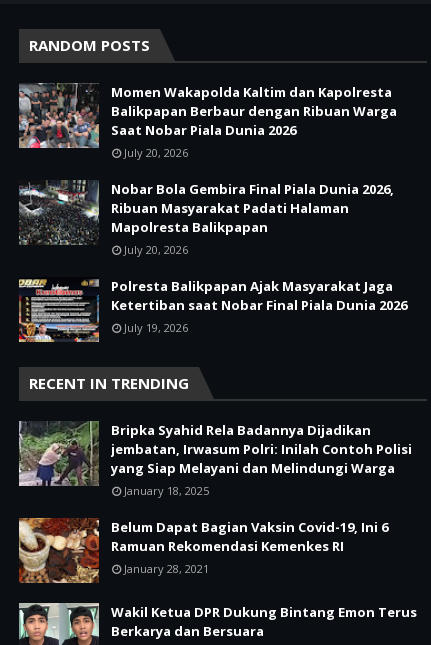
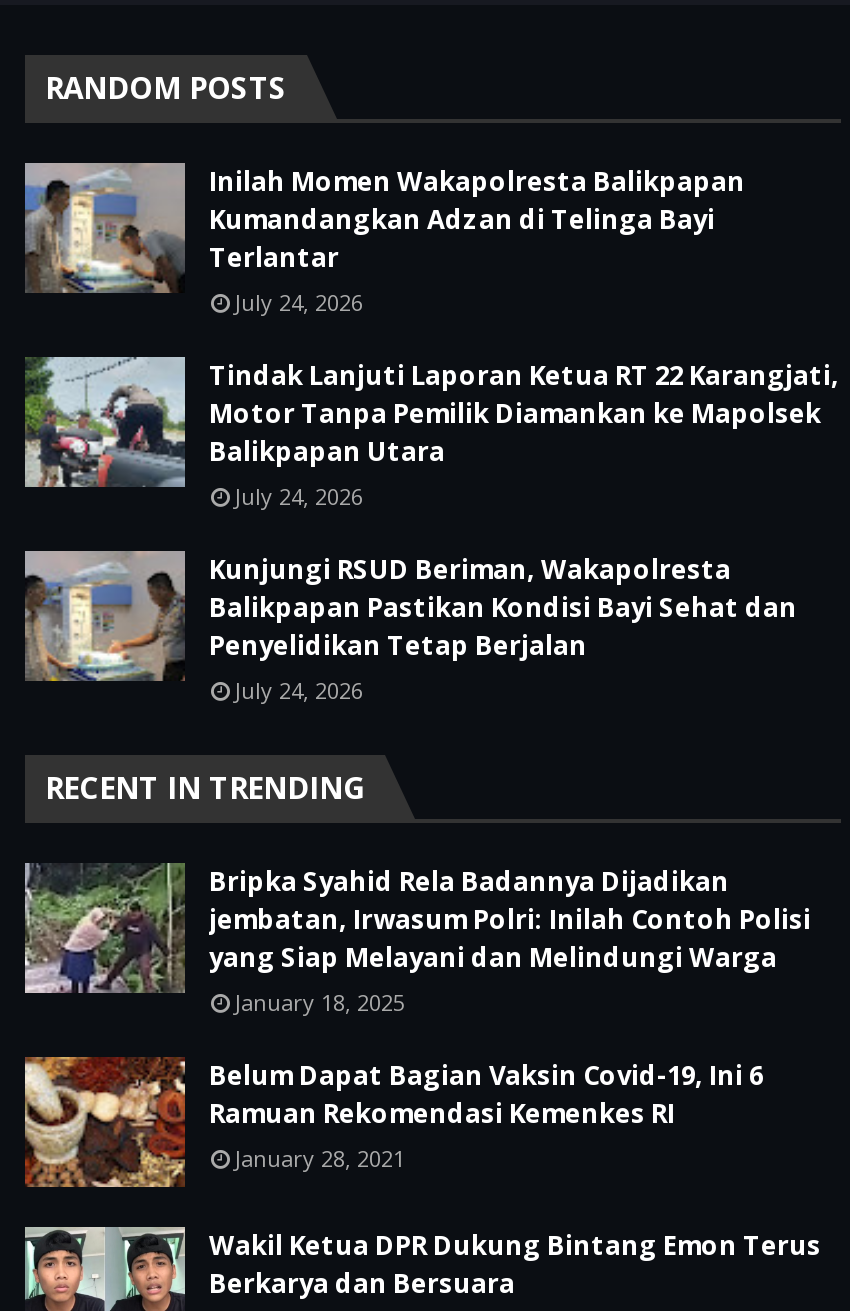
- [image]
- Momen Wakapolda Kaltim dan Kapolresta
- Balikpapan Berbaur dengan Ribuan Warga
- Saat Nobar Piala Dunia 2026
- July 20, 2026
+ [image]
+ Inilah Momen Wakapolresta Balikpapan
+ Kumandangkan Adzan di Telinga Bayi
+ Terlantar
+ July 24, 2026

- [image]
- Nobar Bola Gembira Final Piala Dunia 2026,
- Ribuan Masyarakat Padati Halaman
- Mapolresta Balikpapan
- July 20, 2026
+ [image]
+ Tindak Lanjuti Laporan Ketua RT 22 Karangjati,
+ Motor Tanpa Pemilik Diamankan ke Mapolsek
+ Balikpapan Utara
+ July 24, 2026

- [image]
- Polresta Balikpapan Ajak Masyarakat Jaga
- Ketertiban saat Nobar Final Piala Dunia 2026
- July 19, 2026
+ [image]
+ Kunjungi RSUD Beriman, Wakapolresta
+ Balikpapan Pastikan Kondisi Bayi Sehat dan
+ Penyelidikan Tetap Berjalan
+ July 24, 2026
